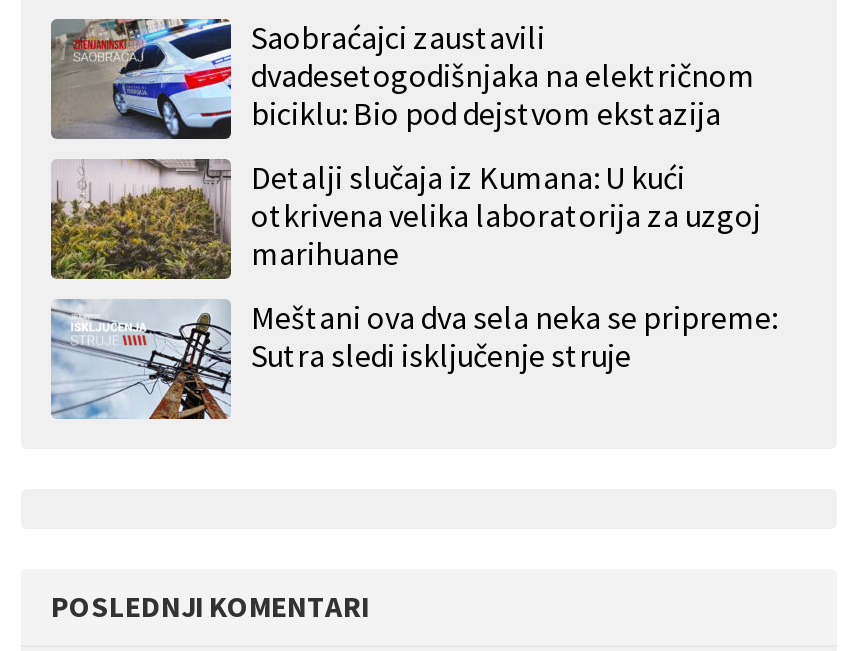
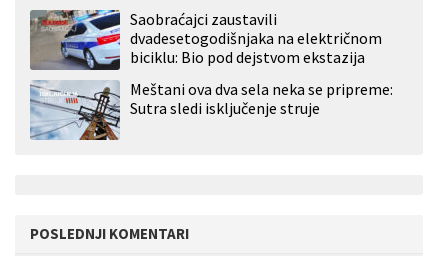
- [image]
- Detalji slučaja iz Kumana: U kući
- otkrivena velika laboratorija za uzgoj
- marihuane
